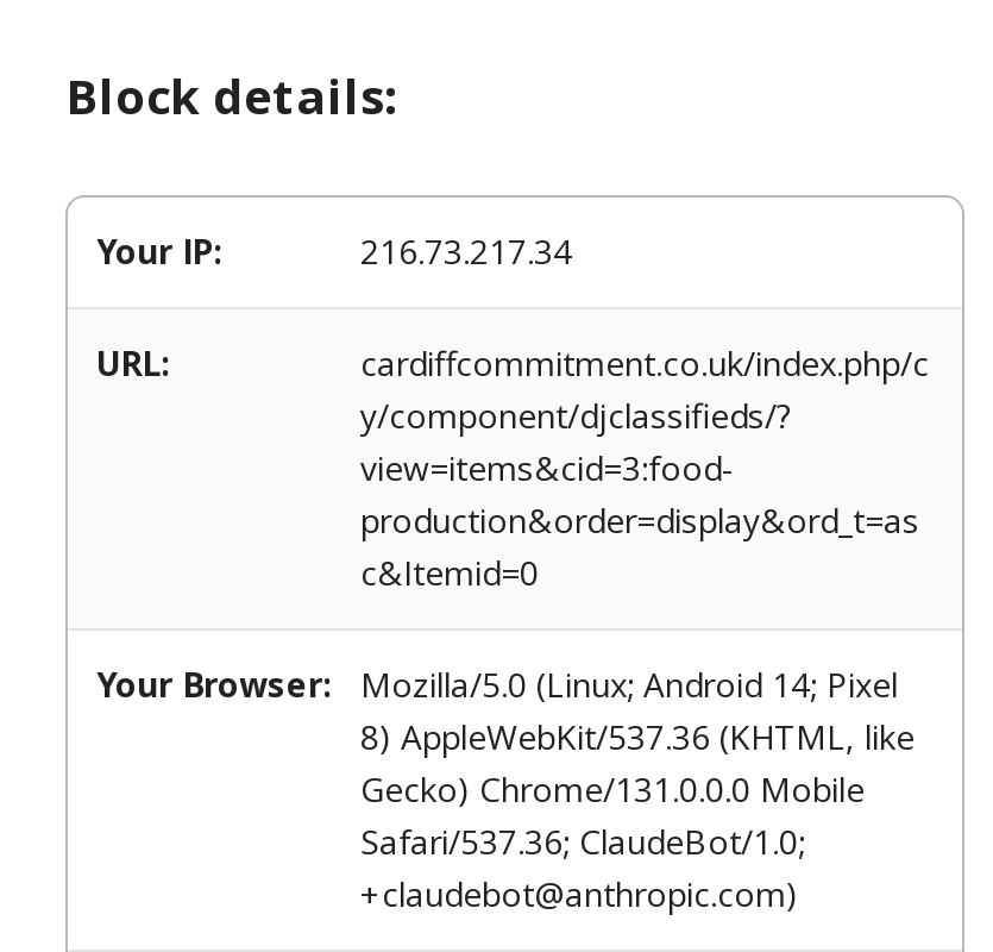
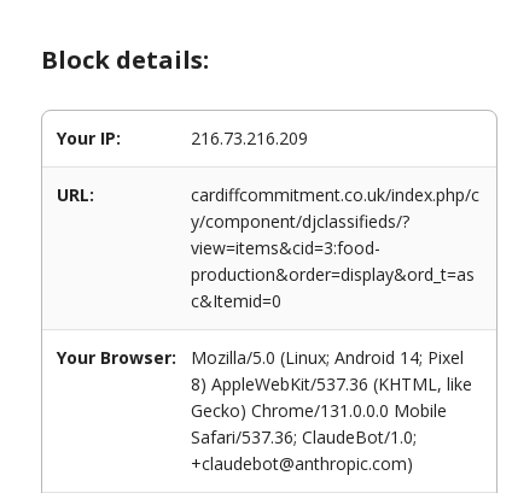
- 216.73.217.34
+ 216.73.216.209
